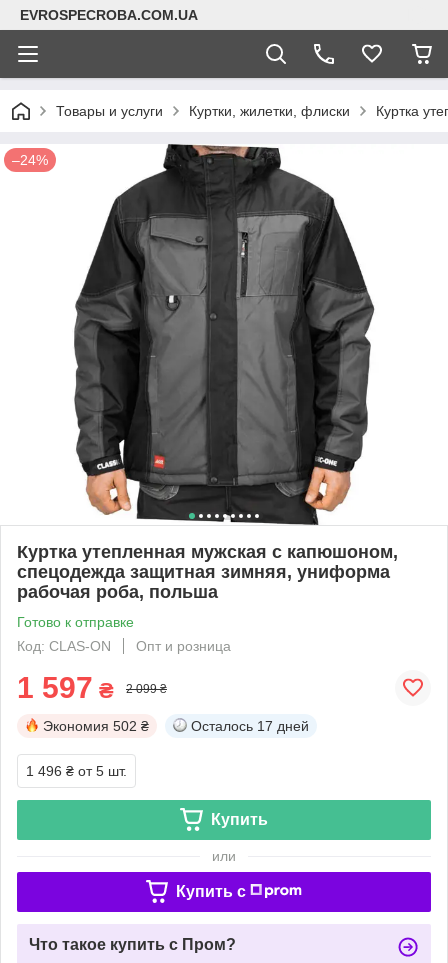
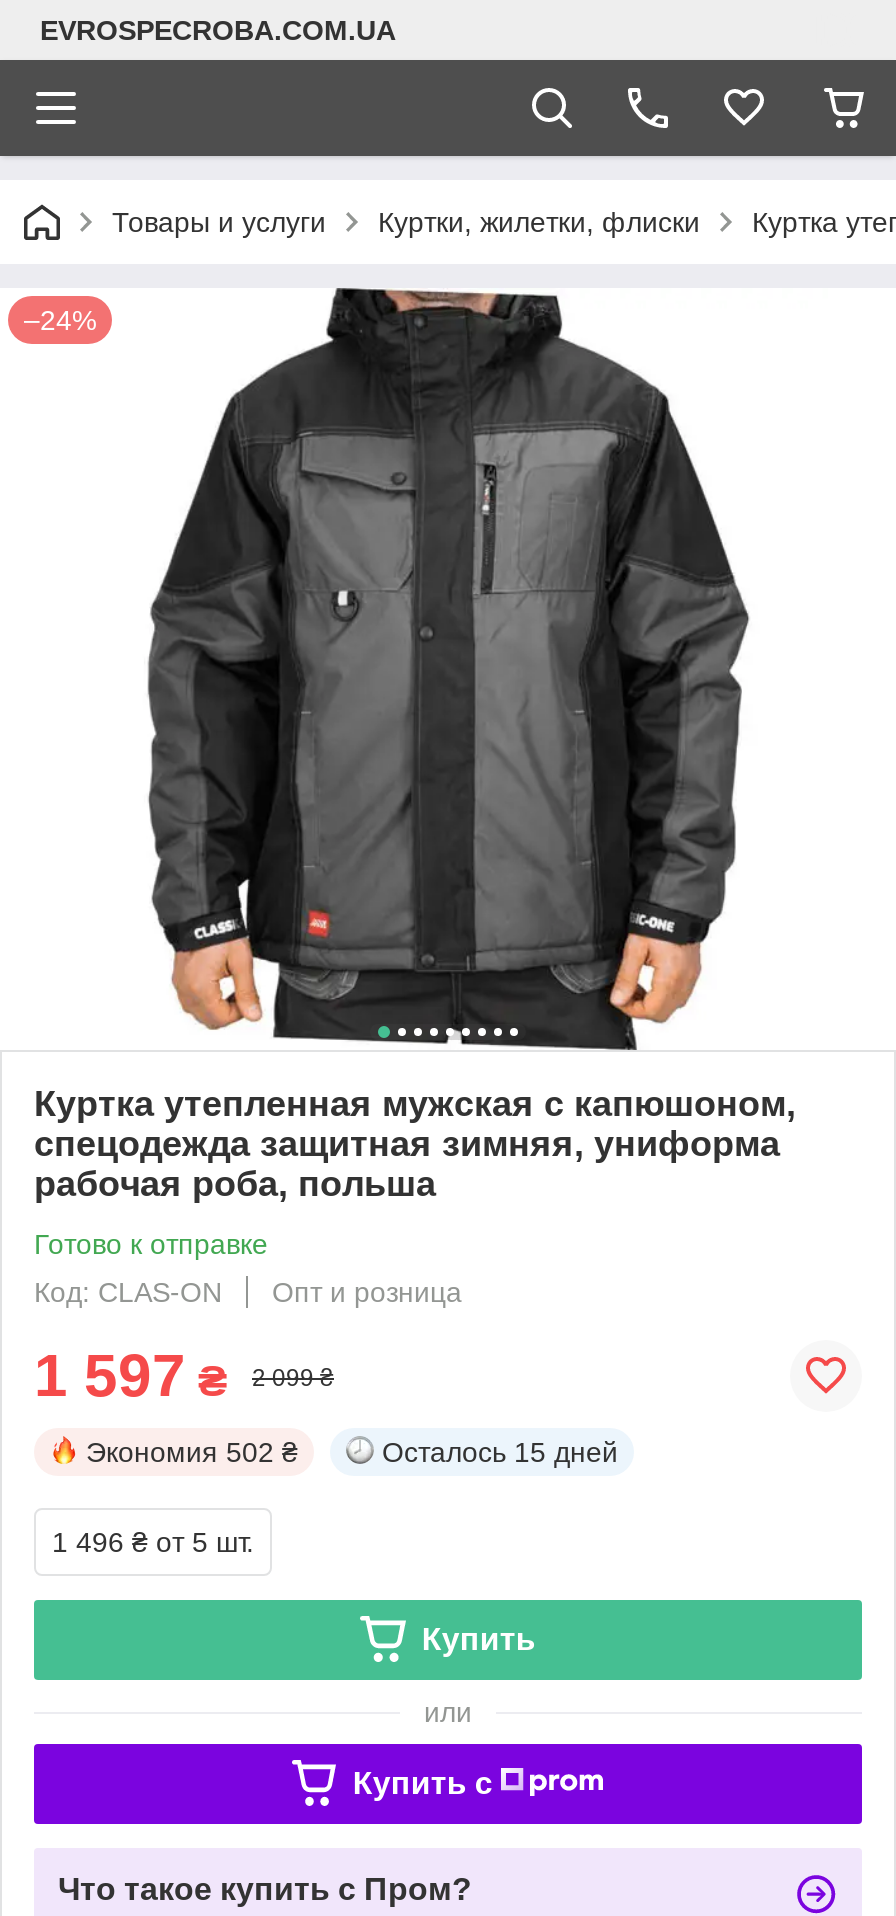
- Осталось 17 дней
+ Осталось 15 дней
